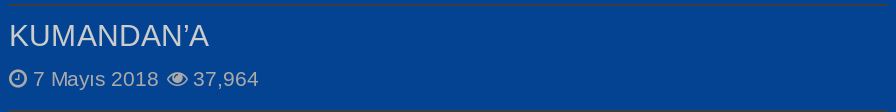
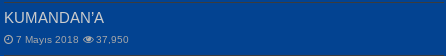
- 7 Mayıs 2018 37,964
+ 7 Mayıs 2018 37,950
